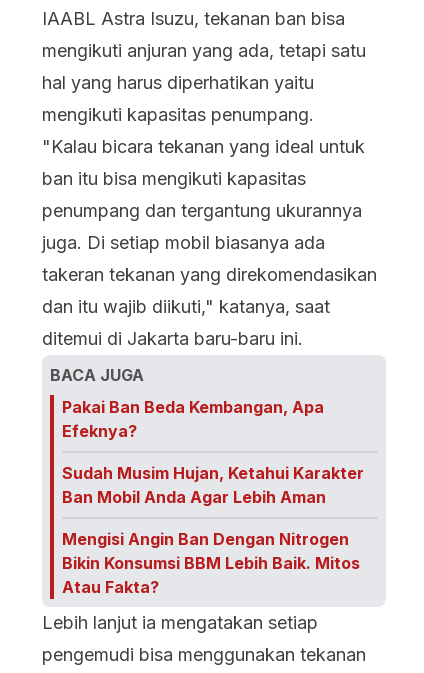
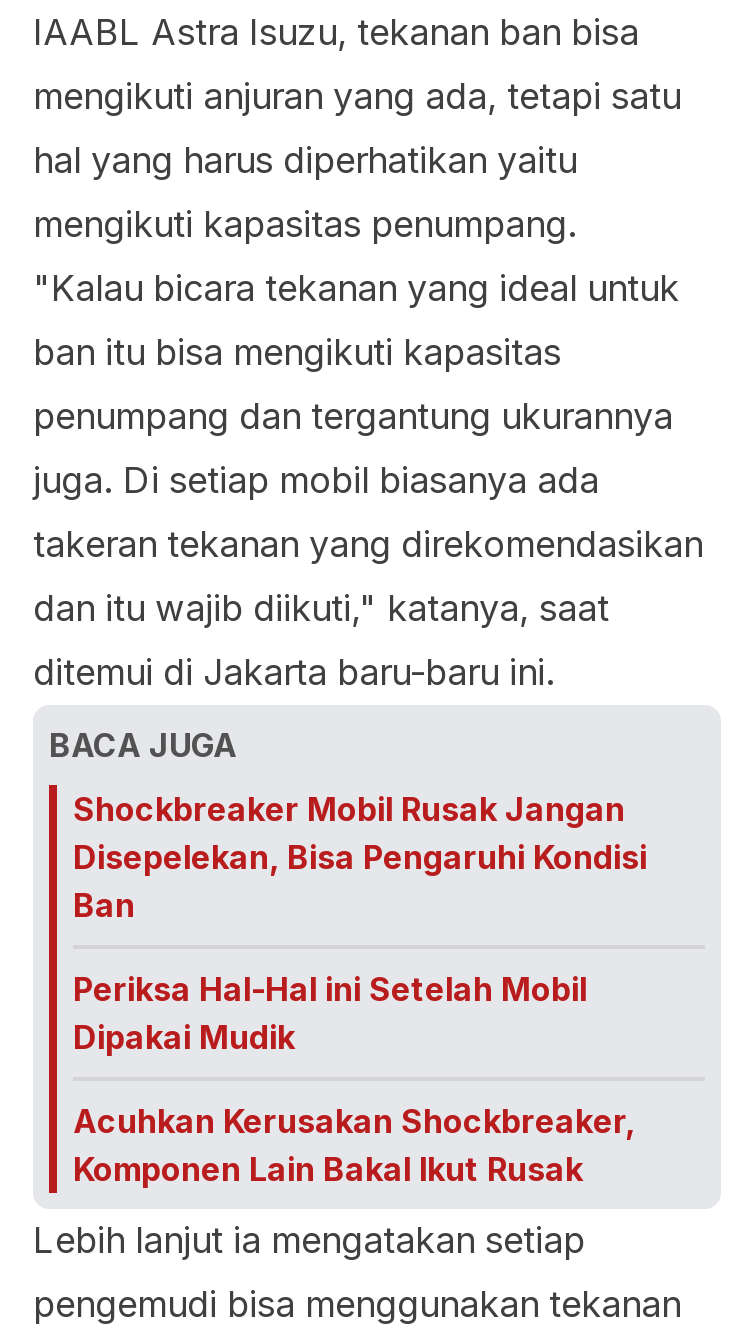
- Pakai Ban Beda Kembangan, Apa
- Efeknya?
+ Shockbreaker Mobil Rusak Jangan
+ Disepelekan, Bisa Pengaruhi Kondisi
+ Ban

- Sudah Musim Hujan, Ketahui Karakter
- Ban Mobil Anda Agar Lebih Aman
+ Periksa Hal-Hal ini Setelah Mobil
+ Dipakai Mudik

- Mengisi Angin Ban Dengan Nitrogen
- Bikin Konsumsi BBM Lebih Baik. Mitos
- Atau Fakta?
+ Acuhkan Kerusakan Shockbreaker,
+ Komponen Lain Bakal Ikut Rusak
